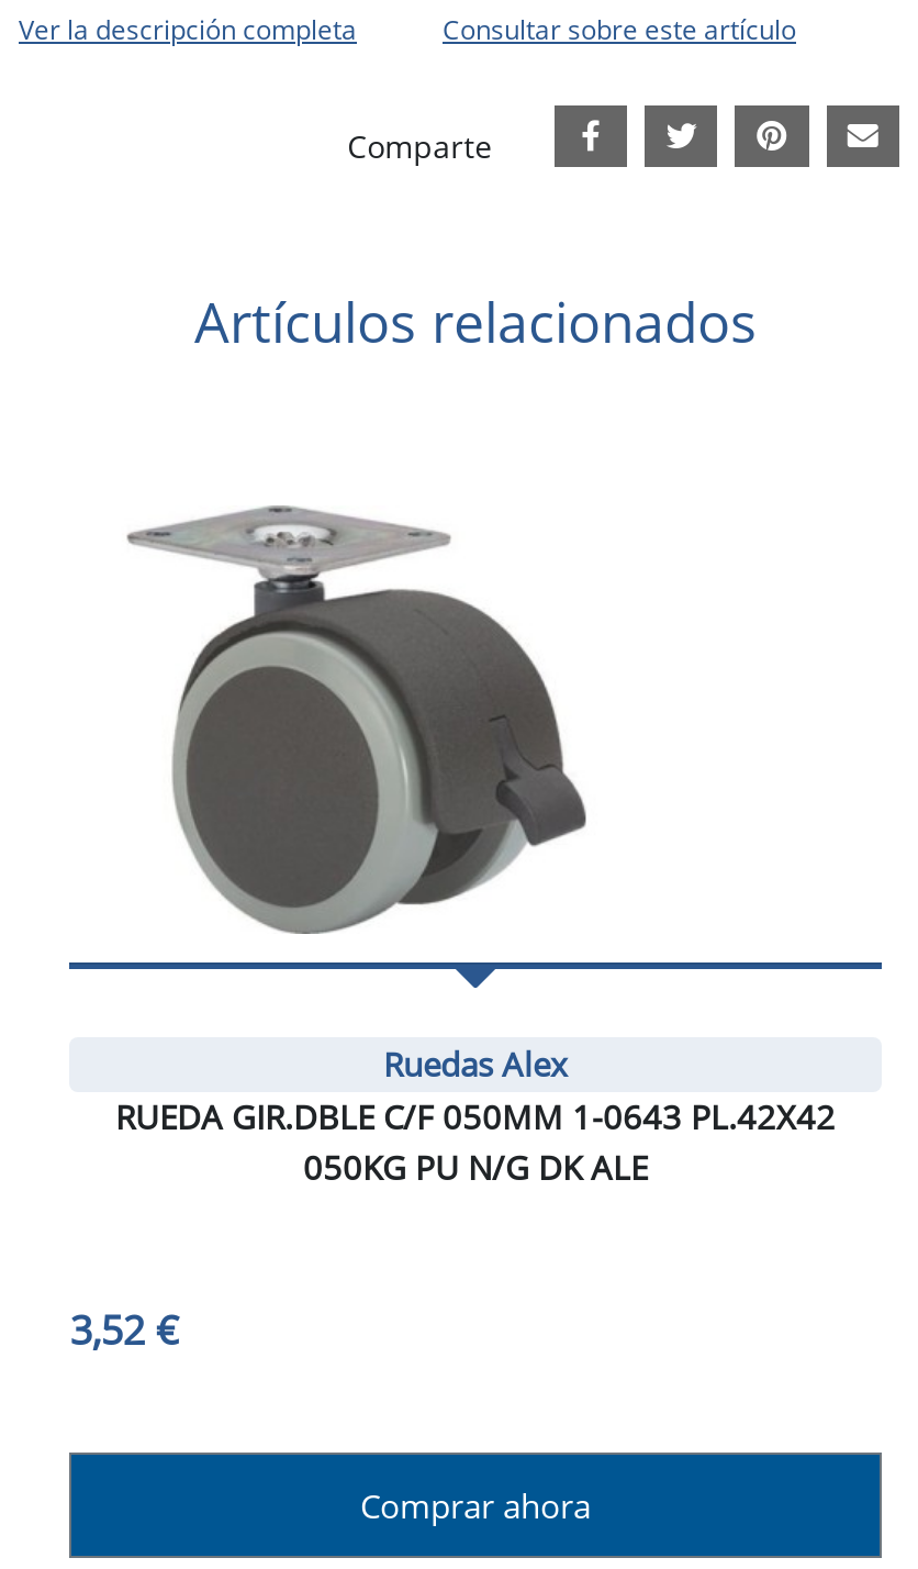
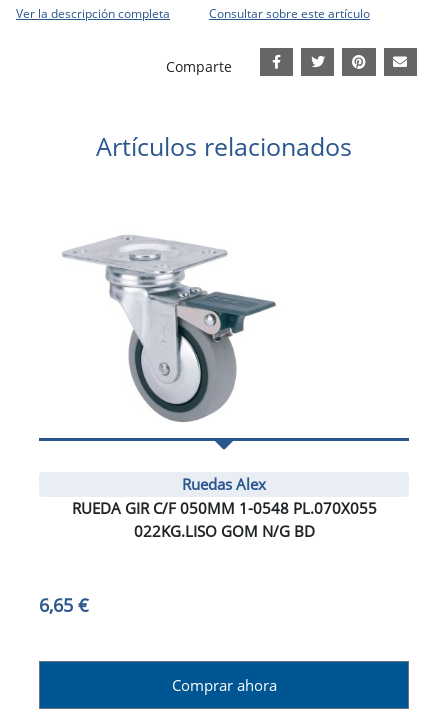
- [image]
+ [image]

- RUEDA GIR.DBLE C/F 050MM 1-0643 PL.42X42
- 050KG PU N/G DK ALE
+ RUEDA GIR C/F 050MM 1-0548 PL.070X055
+ 022KG.LISO GOM N/G BD

- 3,52 €
+ 6,65 €
